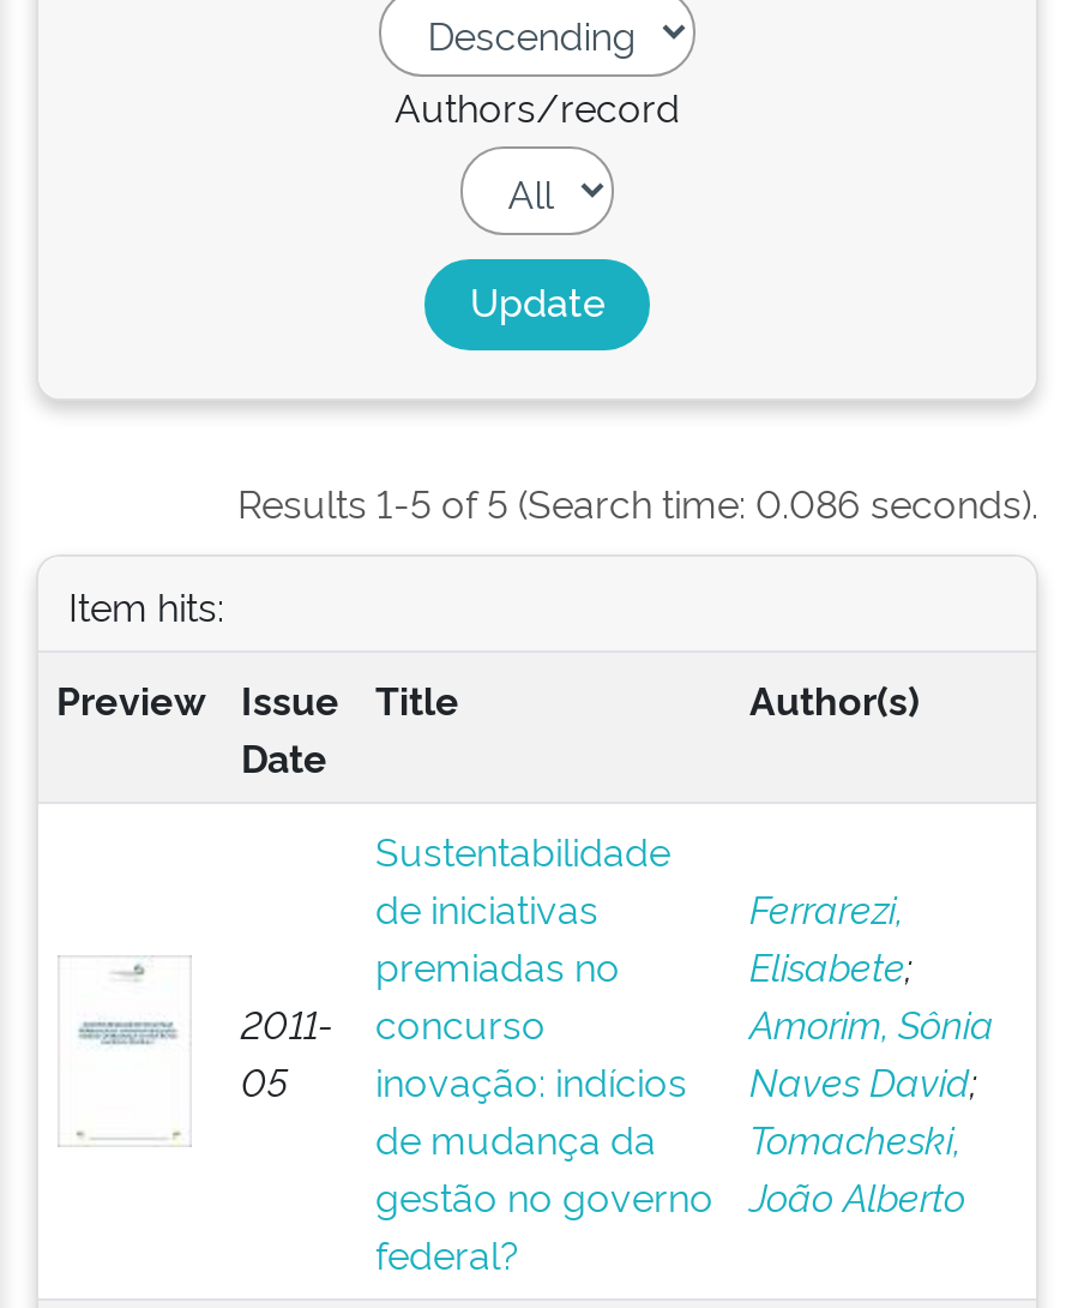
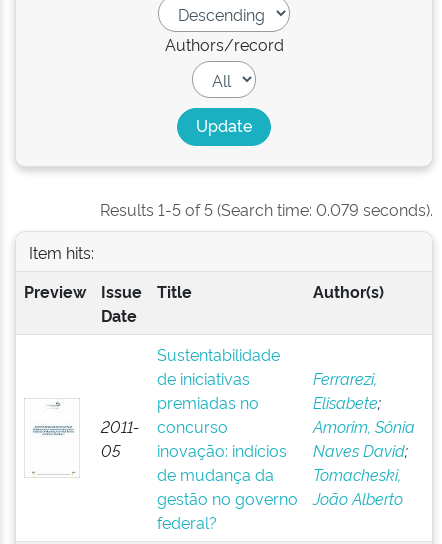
- Results 1-5 of 5 (Search time: 0.086 seconds).
+ Results 1-5 of 5 (Search time: 0.079 seconds).
